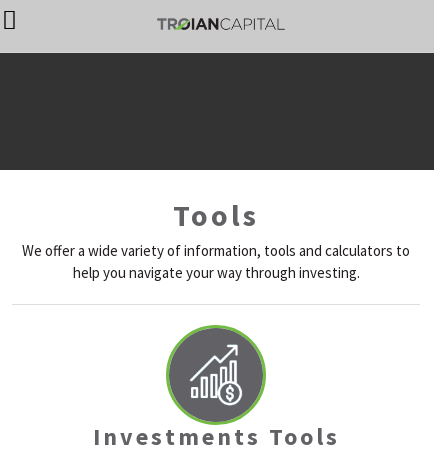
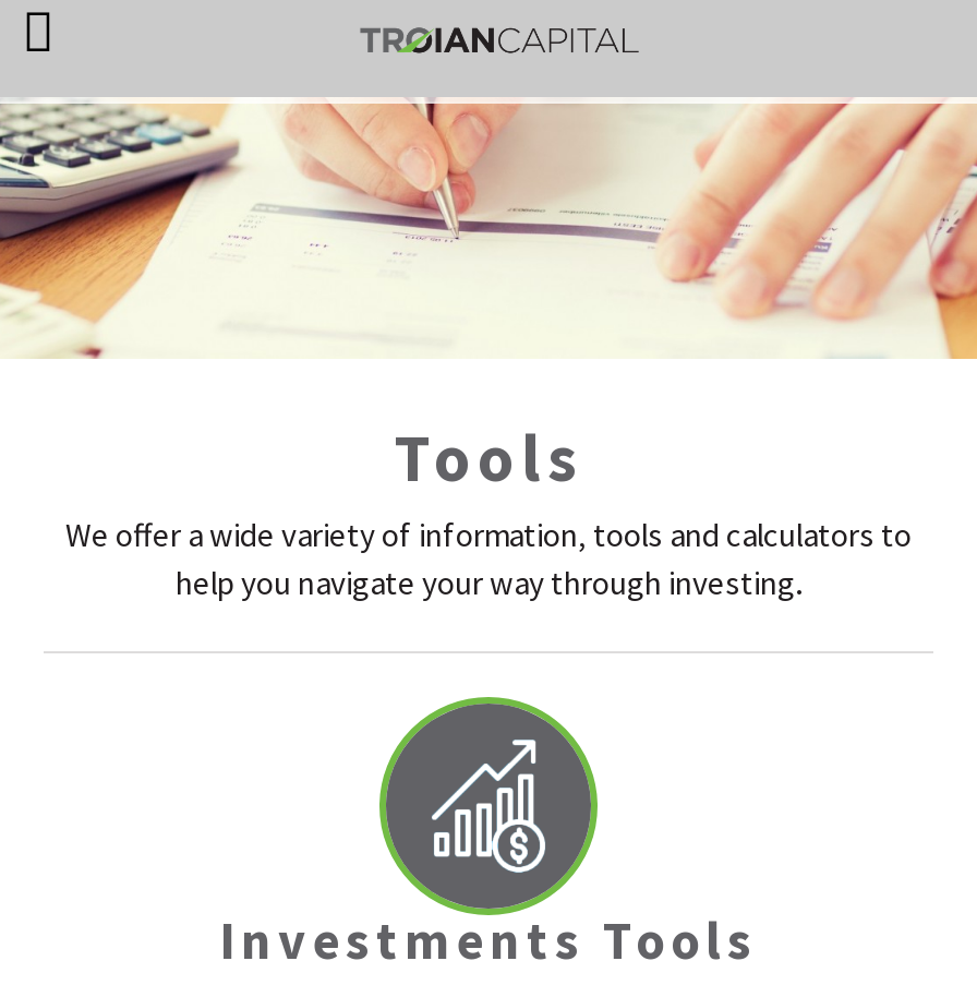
+ [image]
